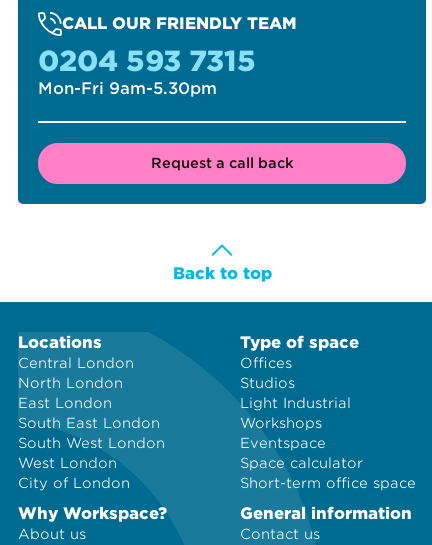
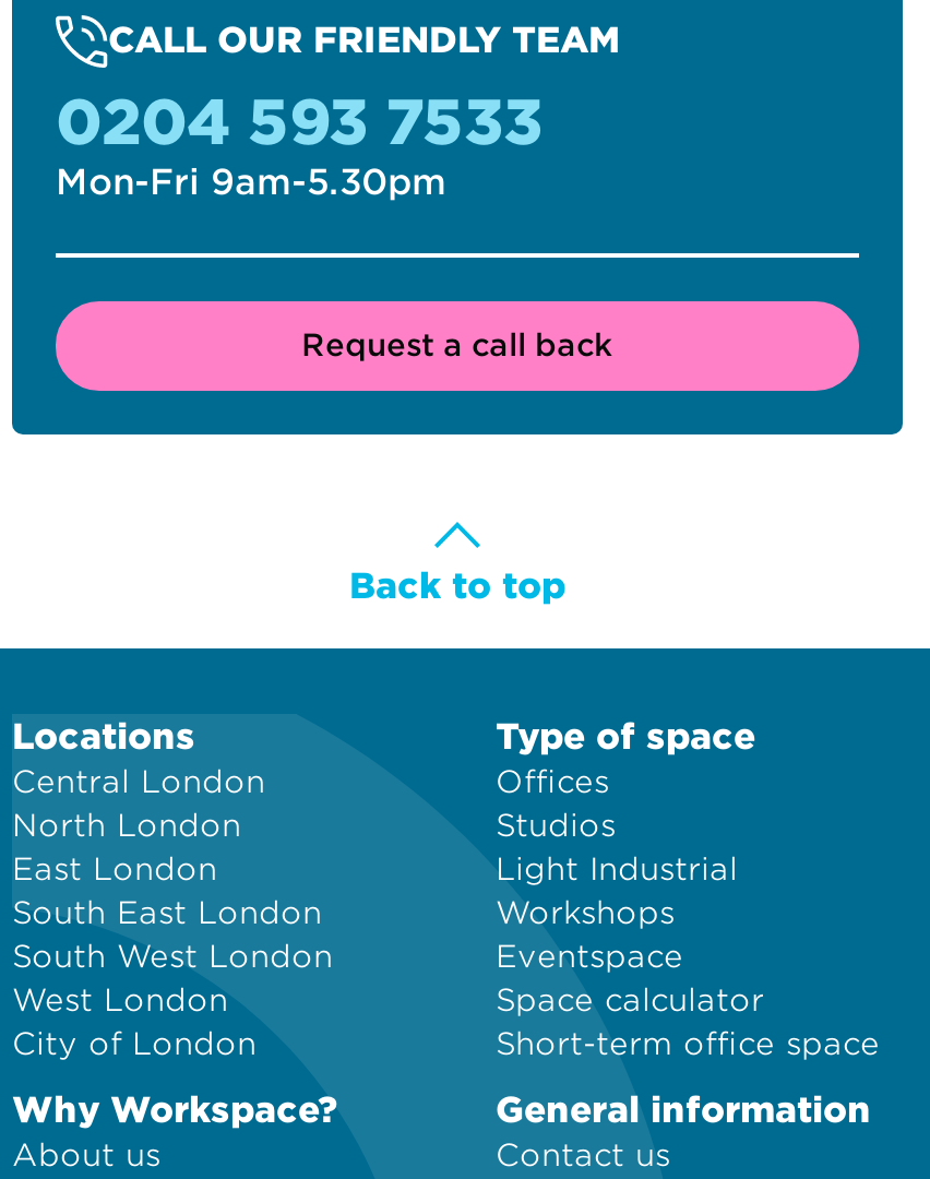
- 0204 593 7315
+ 0204 593 7533
